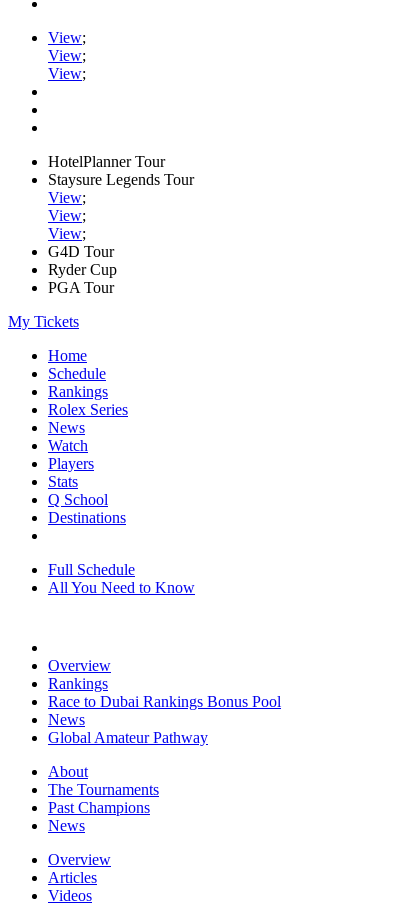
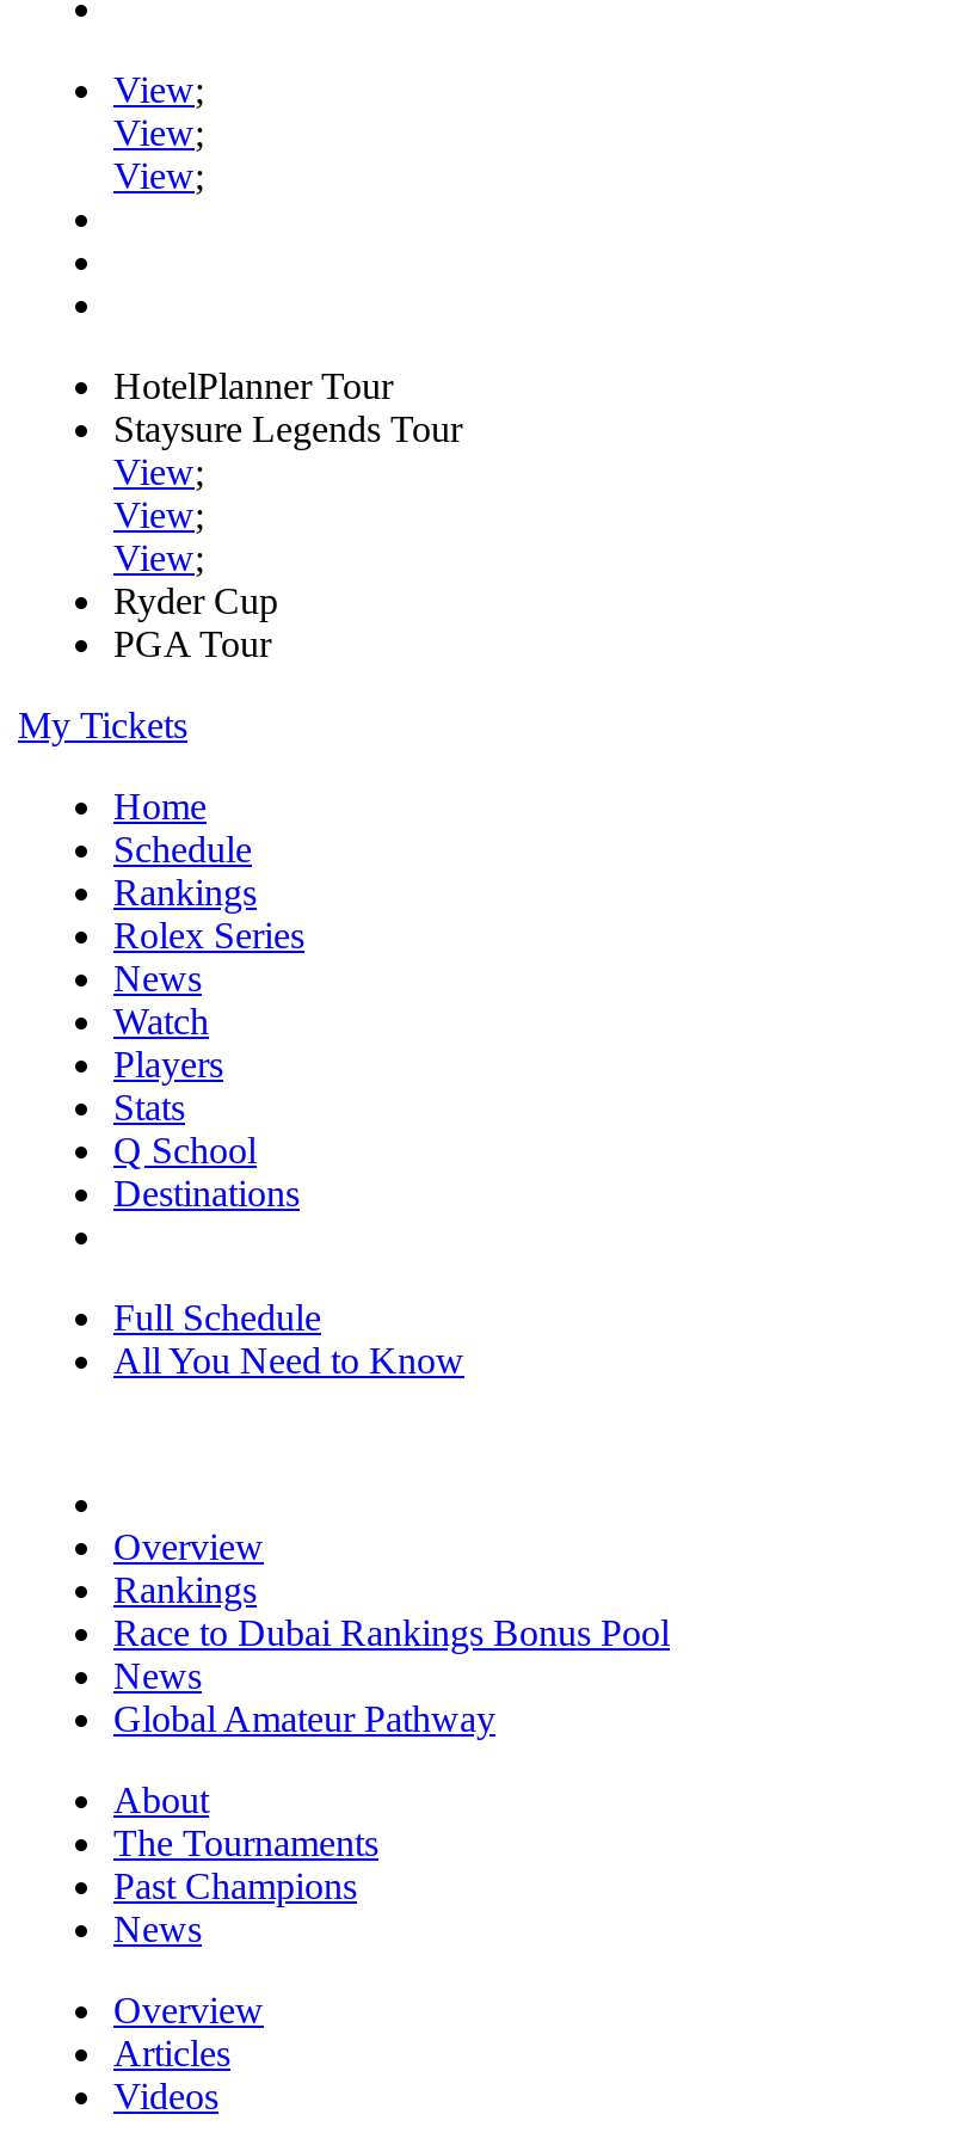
- G4D Tour
